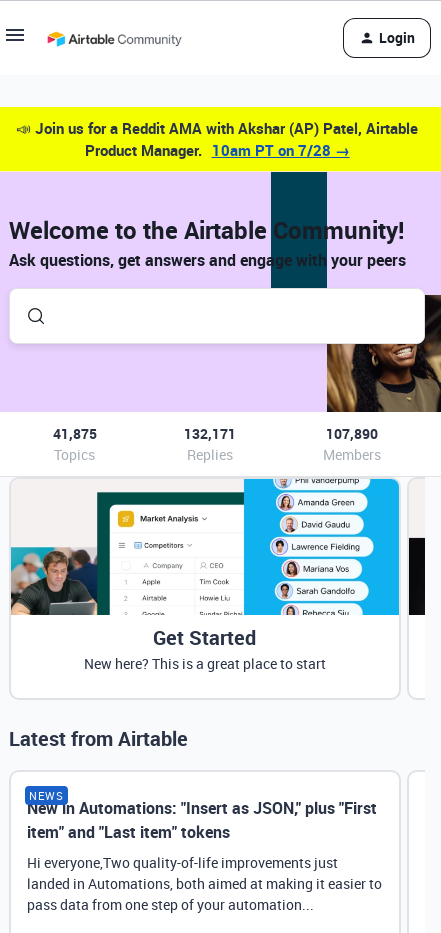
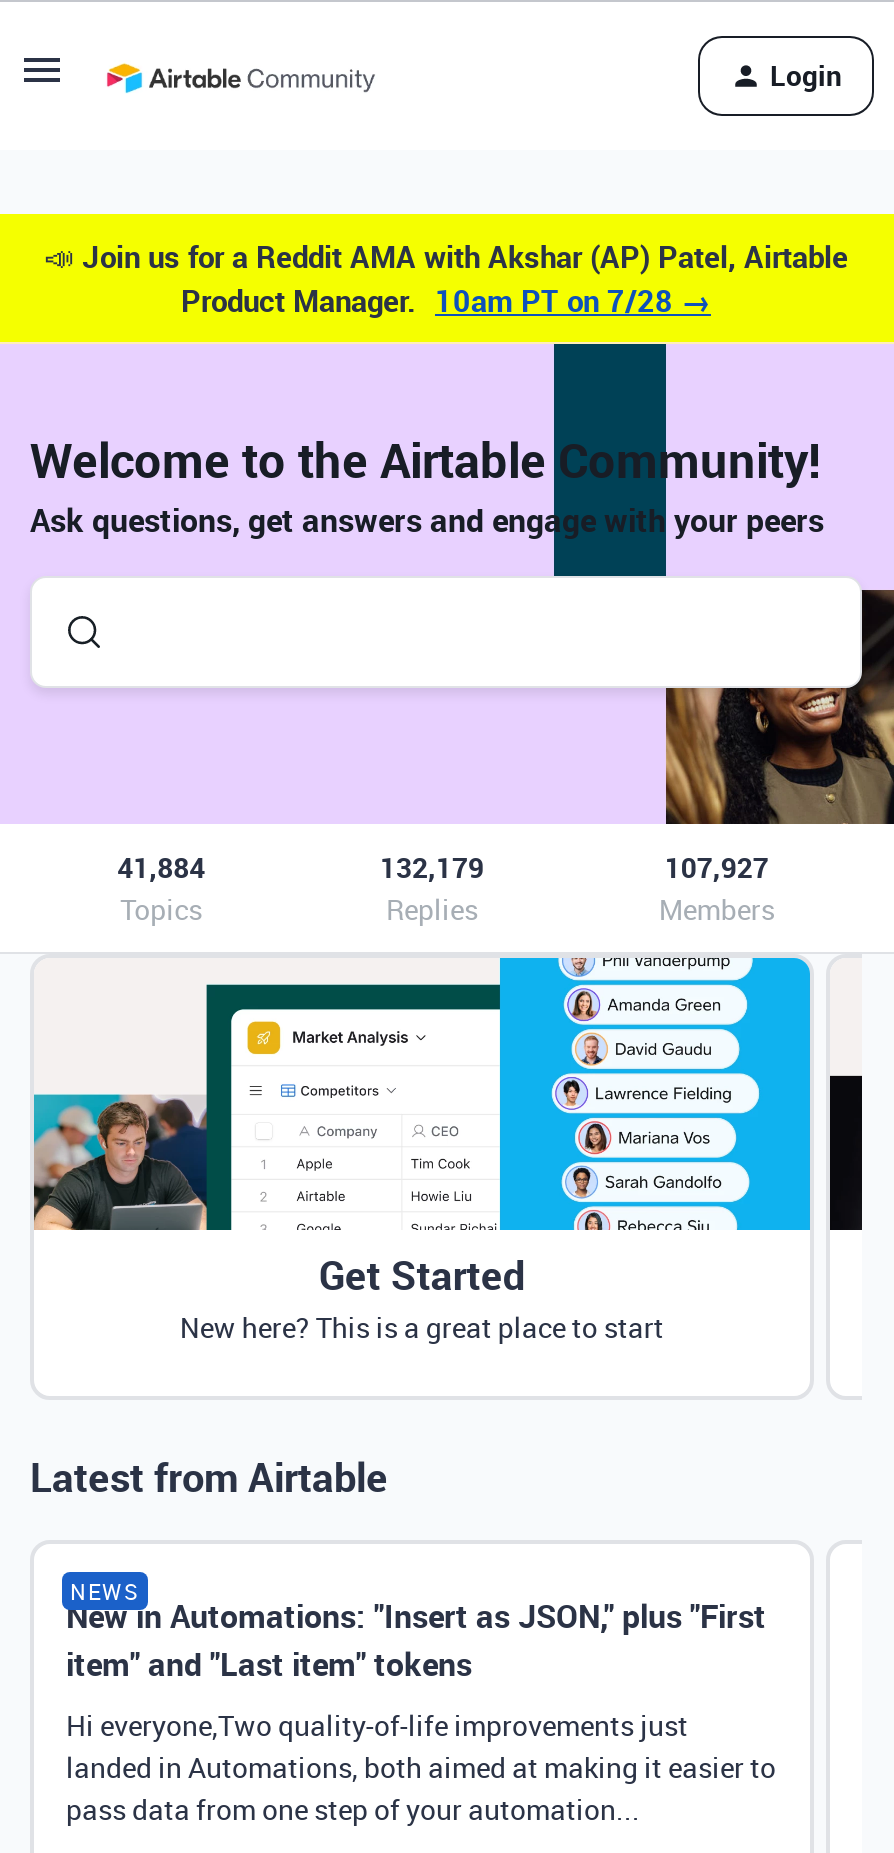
- 41,875
+ 41,884

- 132,171
+ 132,179

- 107,890
+ 107,927
